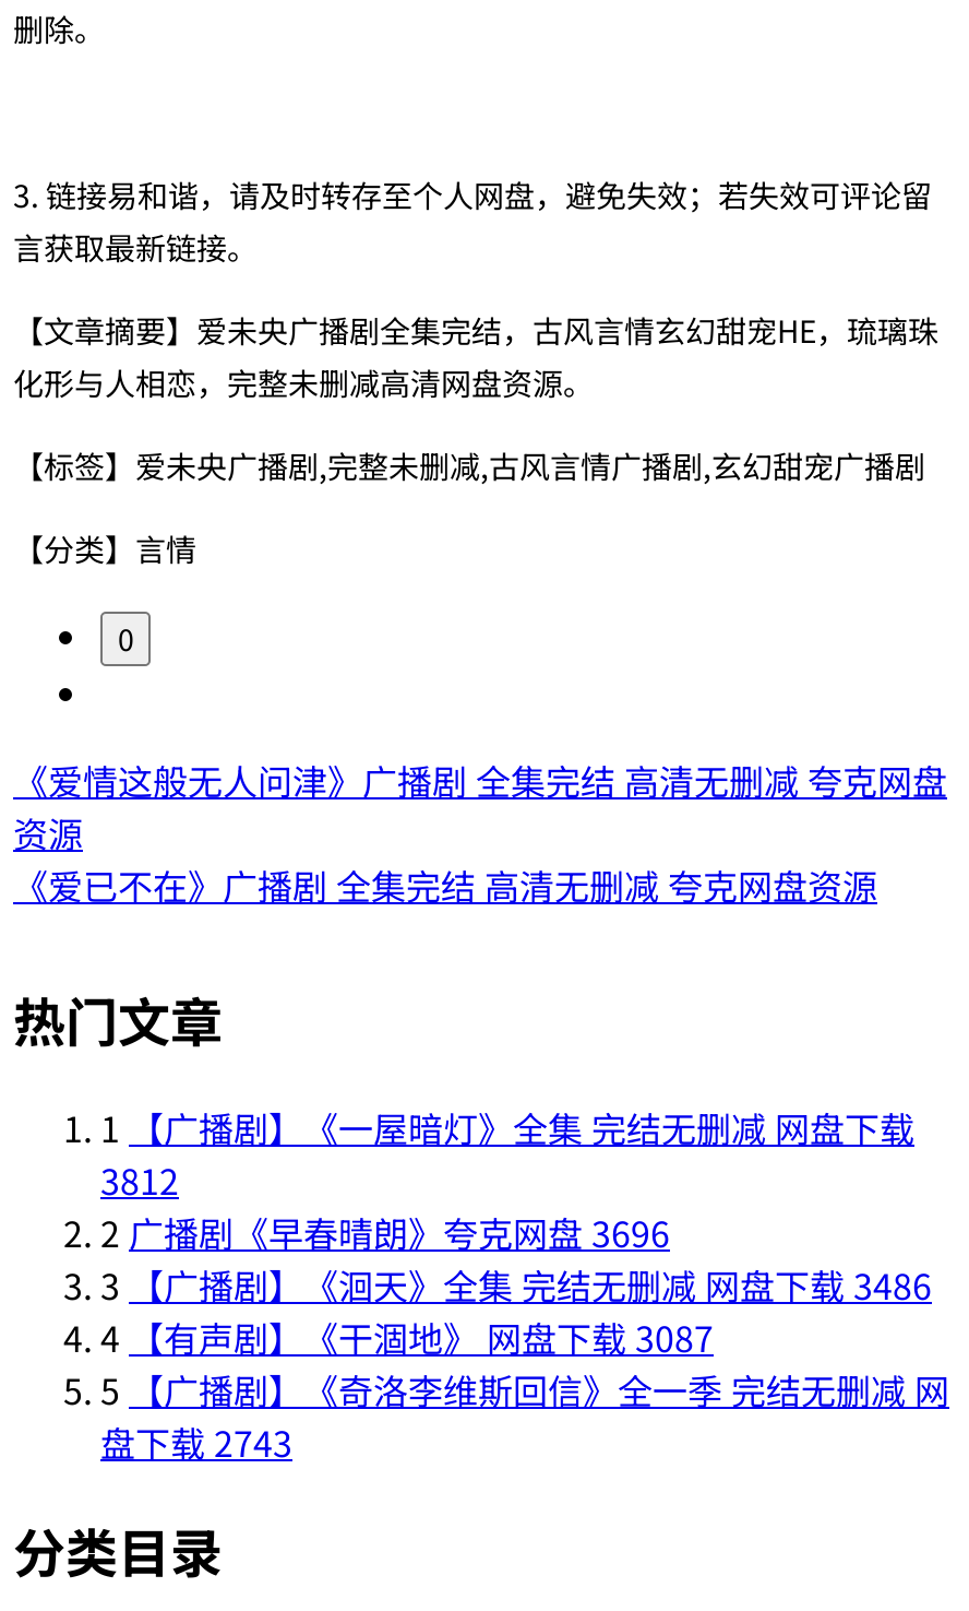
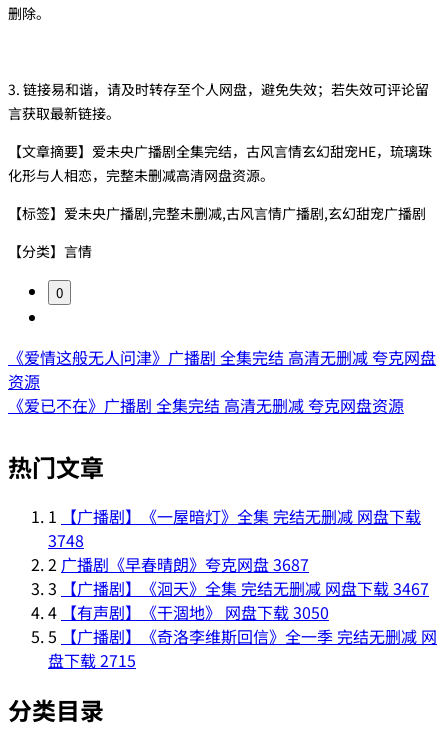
- 3812
+ 3748

- 2 广播剧《早春晴朗》夸克网盘 3696
+ 2 广播剧《早春晴朗》夸克网盘 3687

- 3 【广播剧】《洄天》全集 完结无删减 网盘下载 3486
+ 3 【广播剧】《洄天》全集 完结无删减 网盘下载 3467

- 4 【有声剧】《干涸地》 网盘下载 3087
+ 4 【有声剧】《干涸地》 网盘下载 3050

- 盘下载 2743
+ 盘下载 2715
